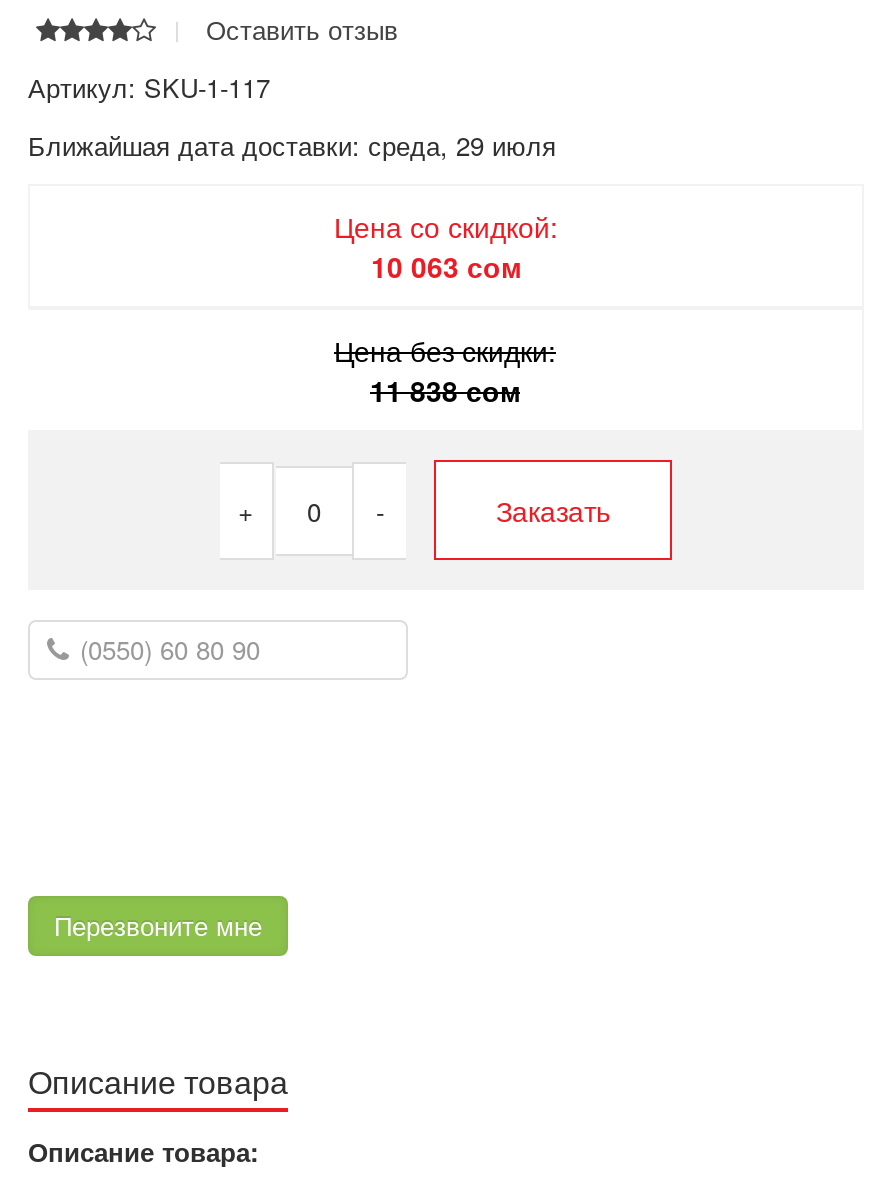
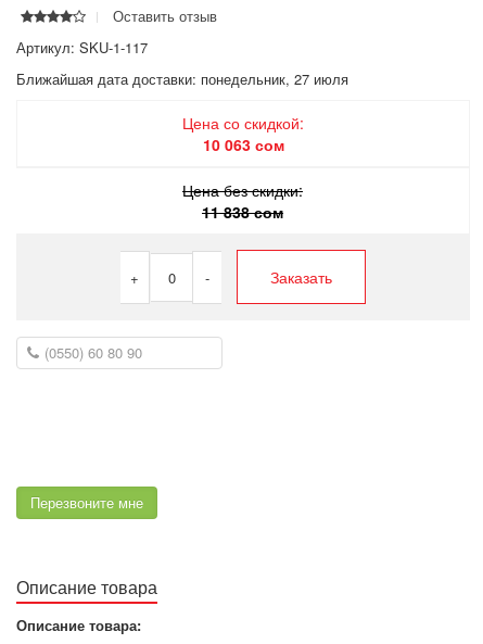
- Ближайшая дата доставки: среда, 29 июля
+ Ближайшая дата доставки: понедельник, 27 июля
